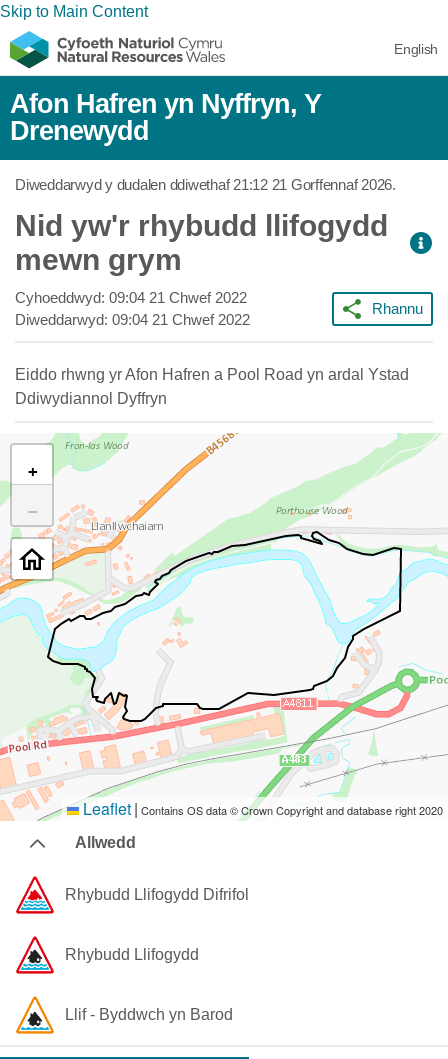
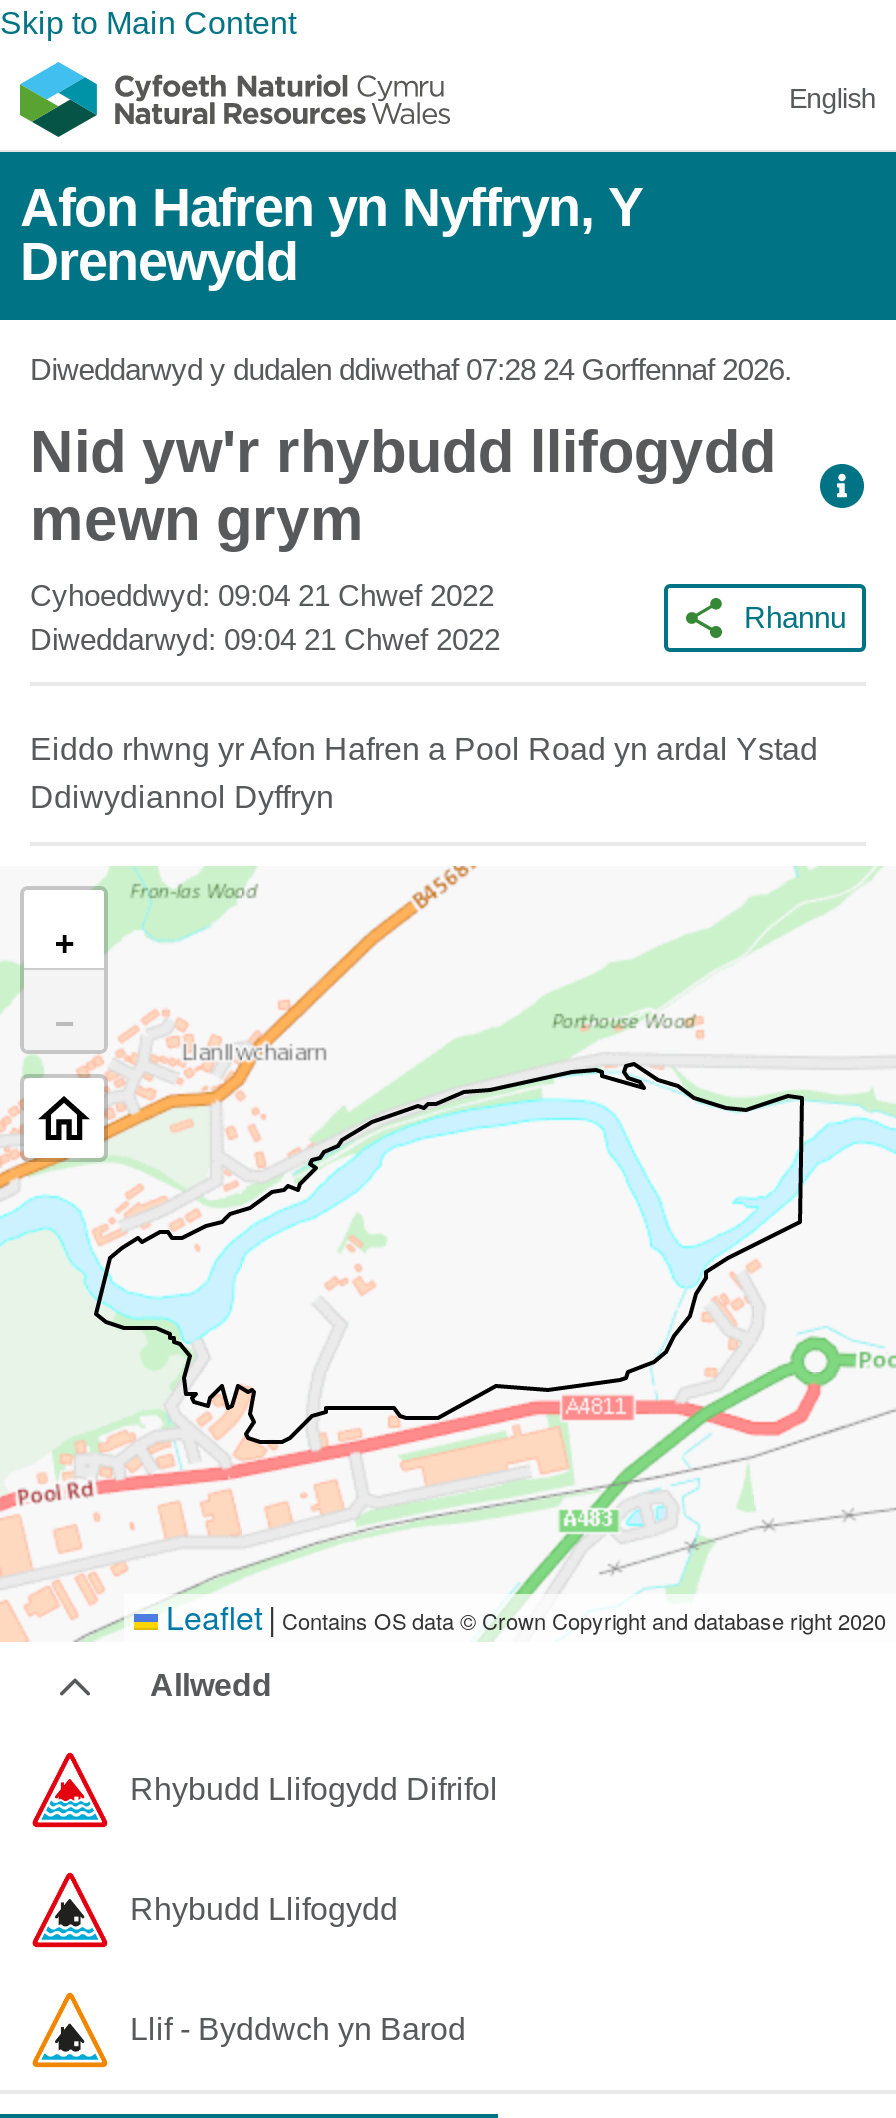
- Diweddarwyd y dudalen ddiwethaf 21:12 21 Gorffennaf 2026.
+ Diweddarwyd y dudalen ddiwethaf 07:28 24 Gorffennaf 2026.
